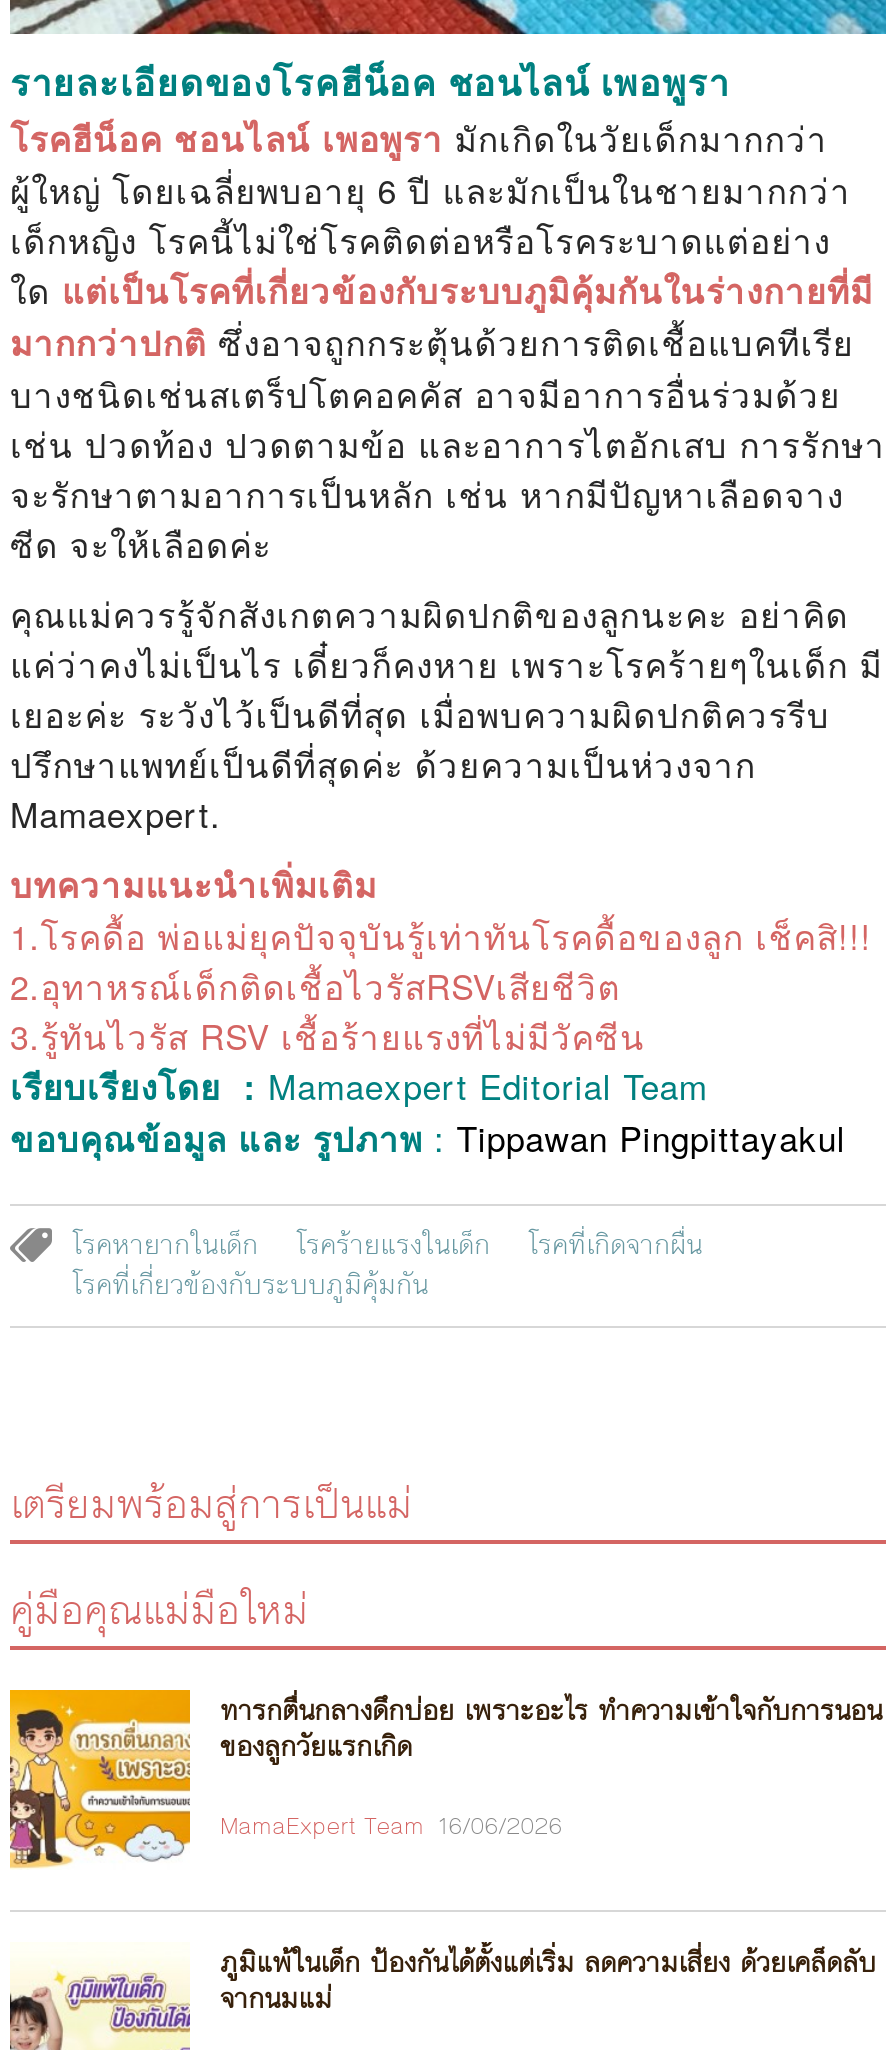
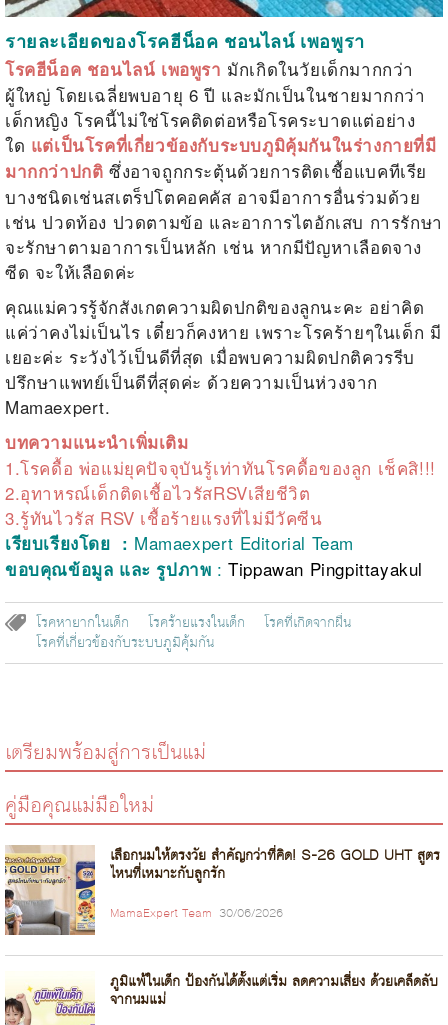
- [image]
- ทารกตื่นกลางดึกบ่อย เพราะอะไร ทำความเข้าใจกับการนอน
- ของลูกวัยแรกเกิด
+ [image]
+ เลือกนมให้ตรงวัย สำคัญกว่าที่คิด! S-26 GOLD UHT สูตร
+ ไหนที่เหมาะกับลูกรัก

- MamaExpert Team 16/06/2026
+ MamaExpert Team 30/06/2026
